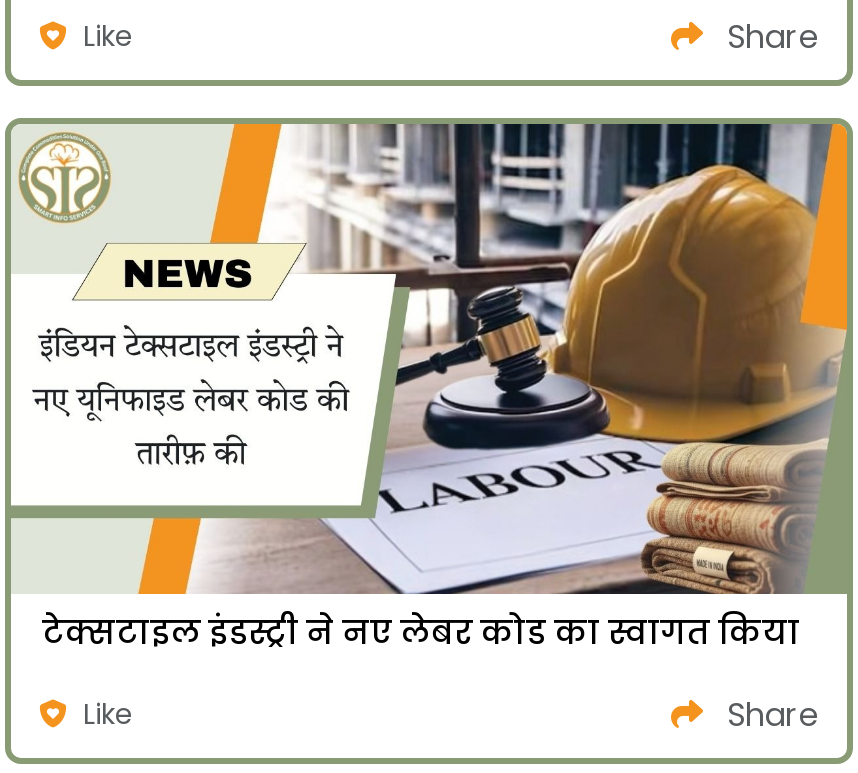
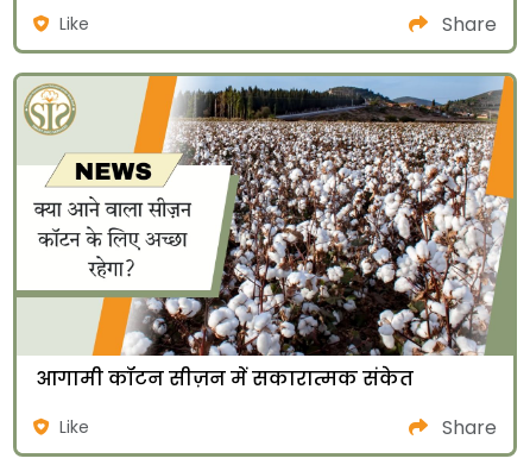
- [image]
- टेक्सटाइल इंडस्ट्री ने नए लेबर कोड का स्वागत किया
+ [image]
+ आगामी कॉटन सीज़न में सकारात्मक संकेत
